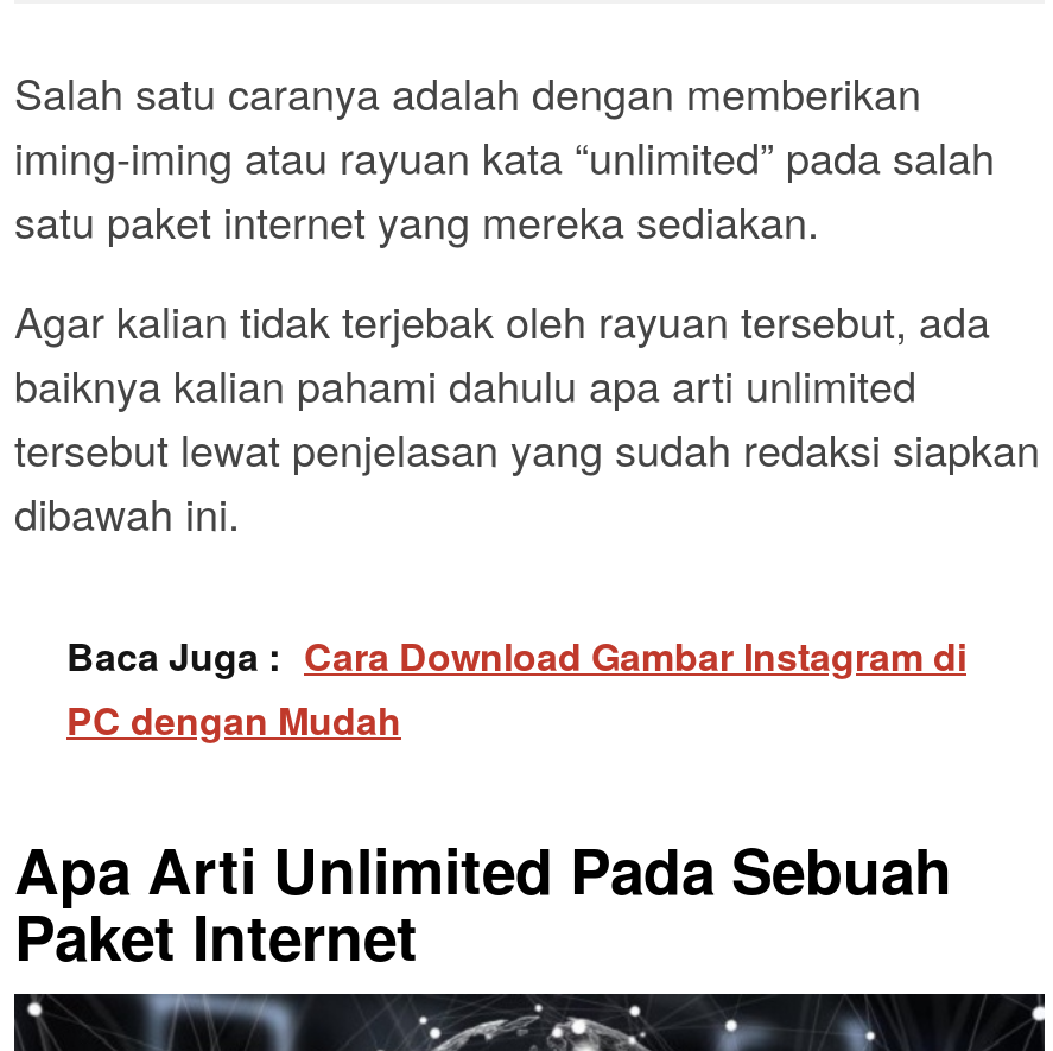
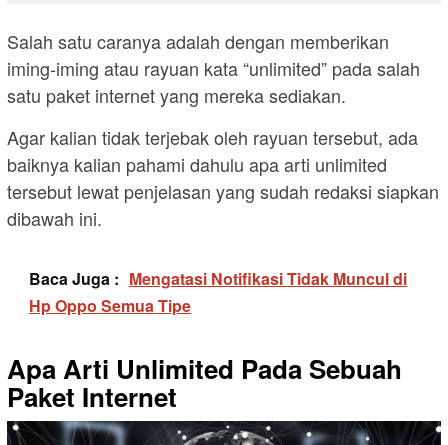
- Baca Juga : Cara Download Gambar Instagram di
- PC dengan Mudah
+ Baca Juga : Mengatasi Notifikasi Tidak Muncul di
+ Hp Oppo Semua Tipe
